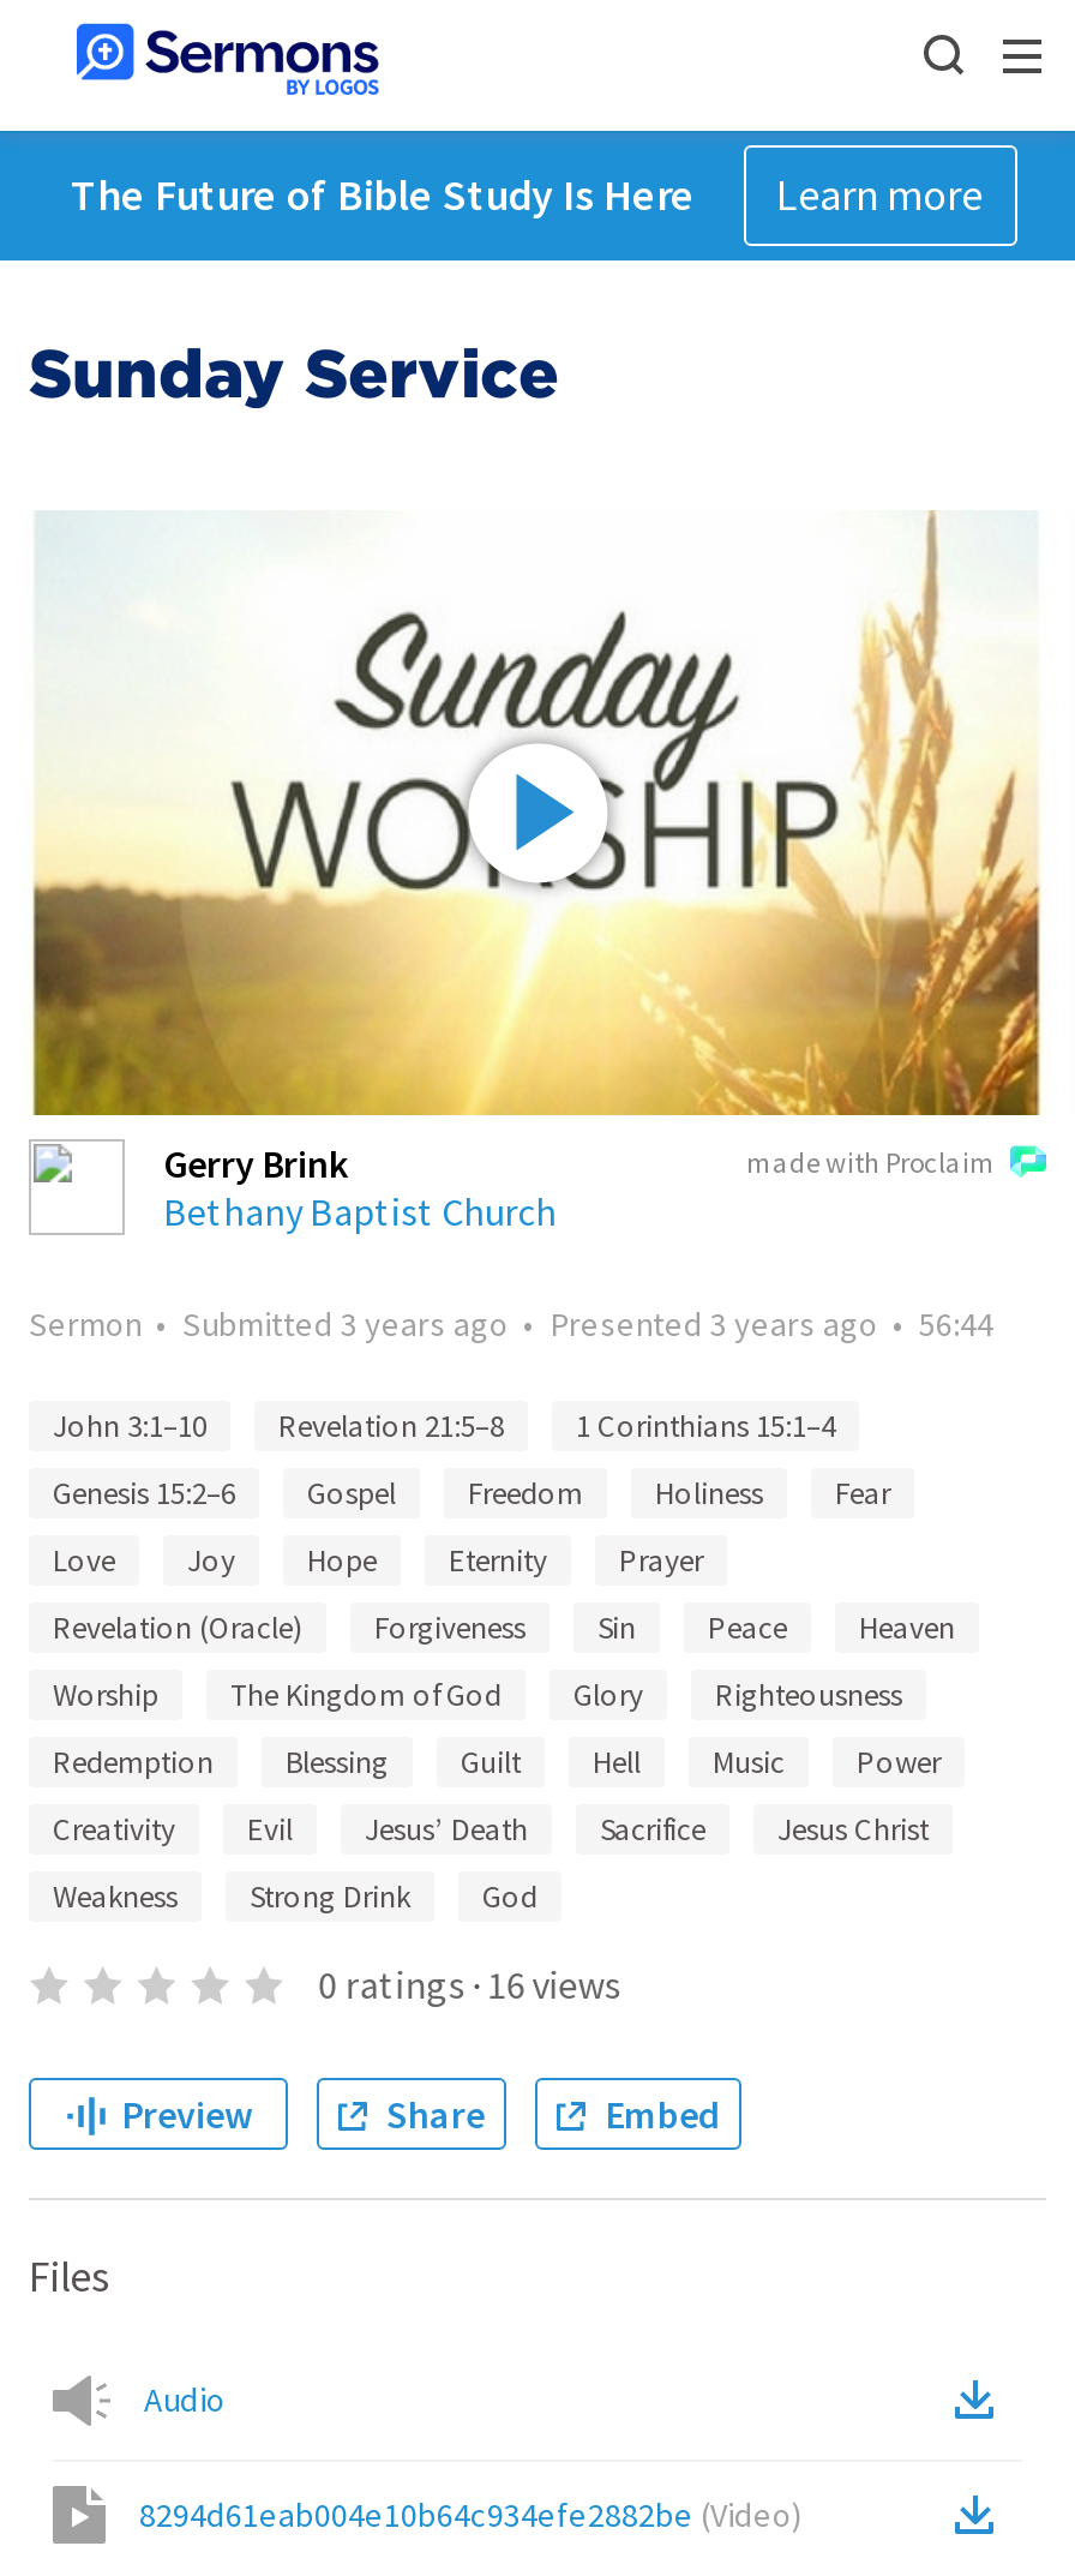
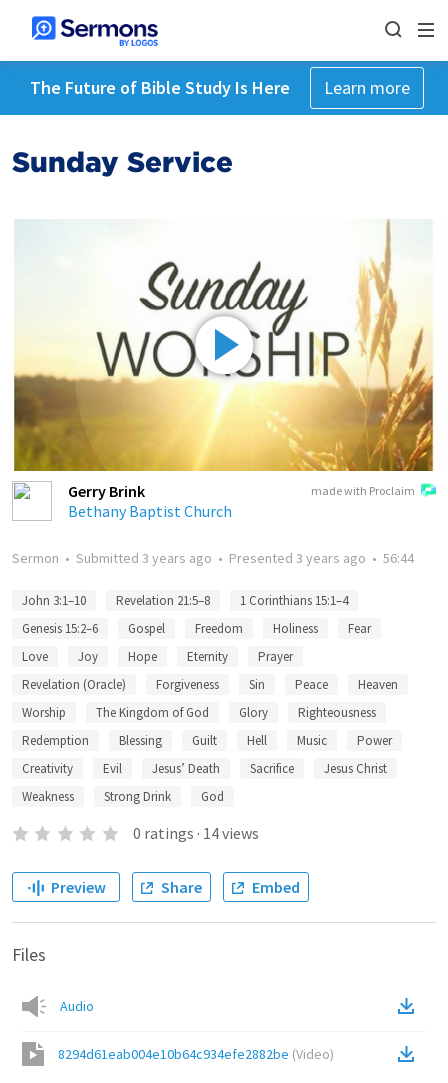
- 0 ratings · 16 views
+ 0 ratings · 14 views
